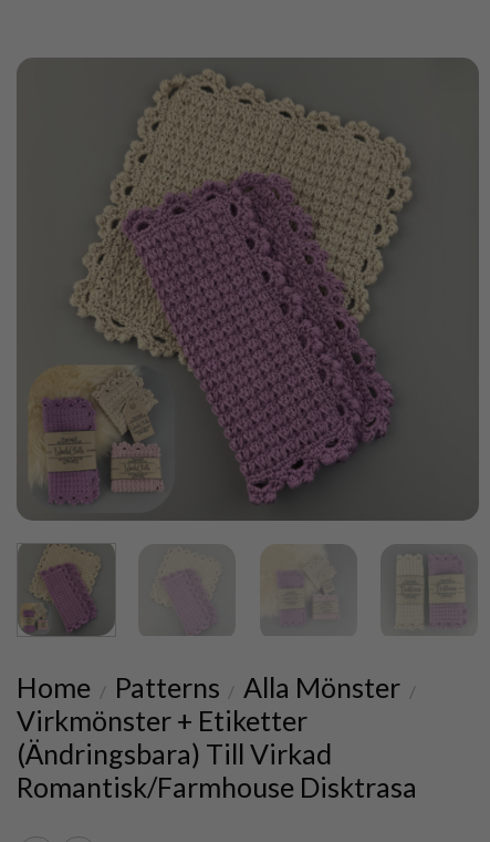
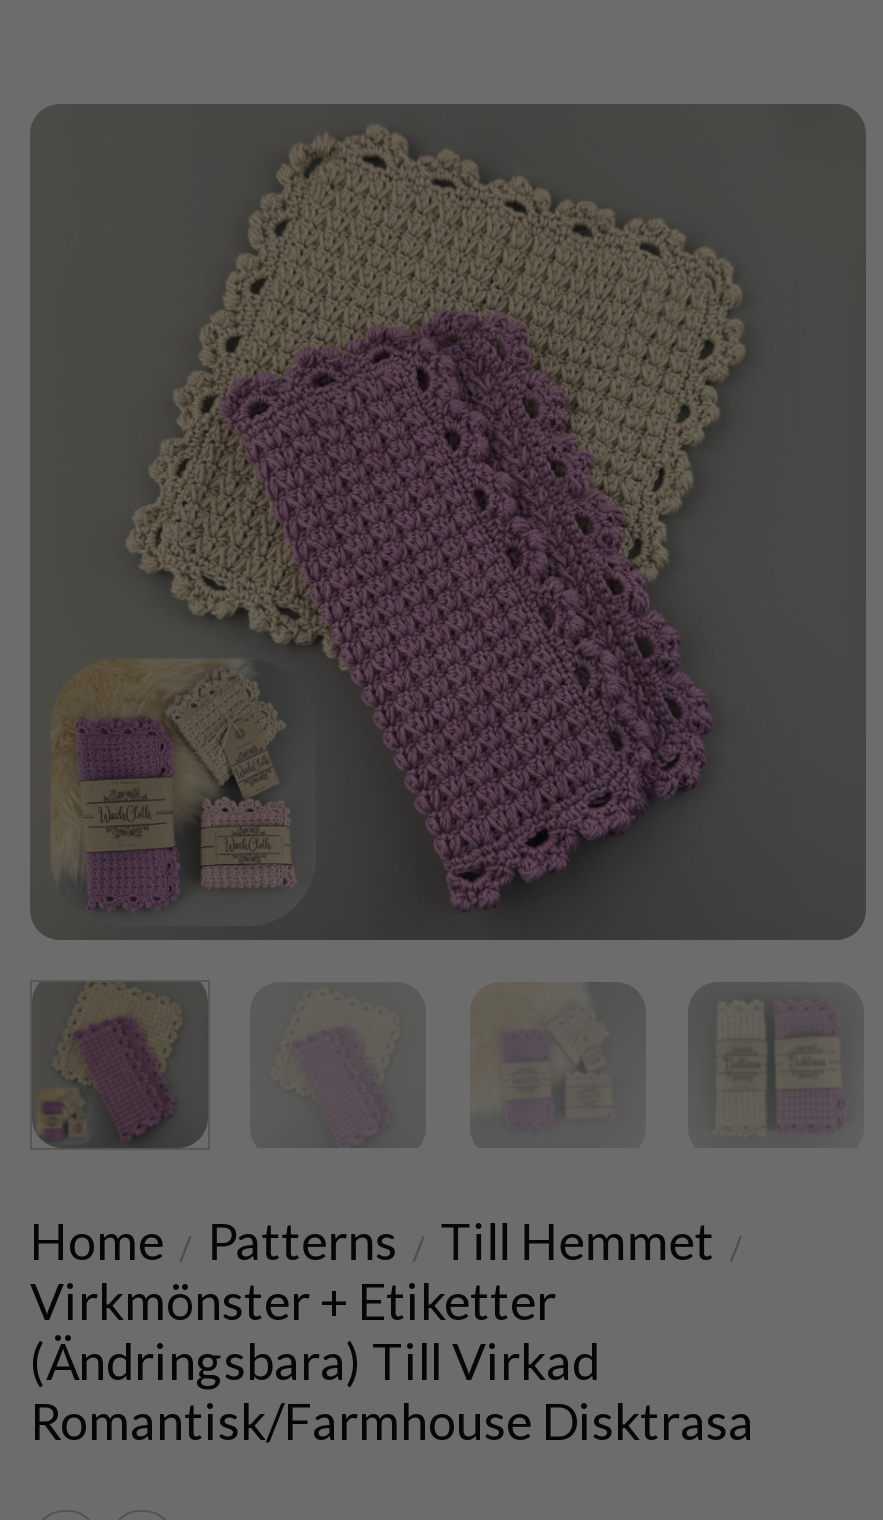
- Home / Patterns / Alla Mönster /
+ Home / Patterns / Till Hemmet /
